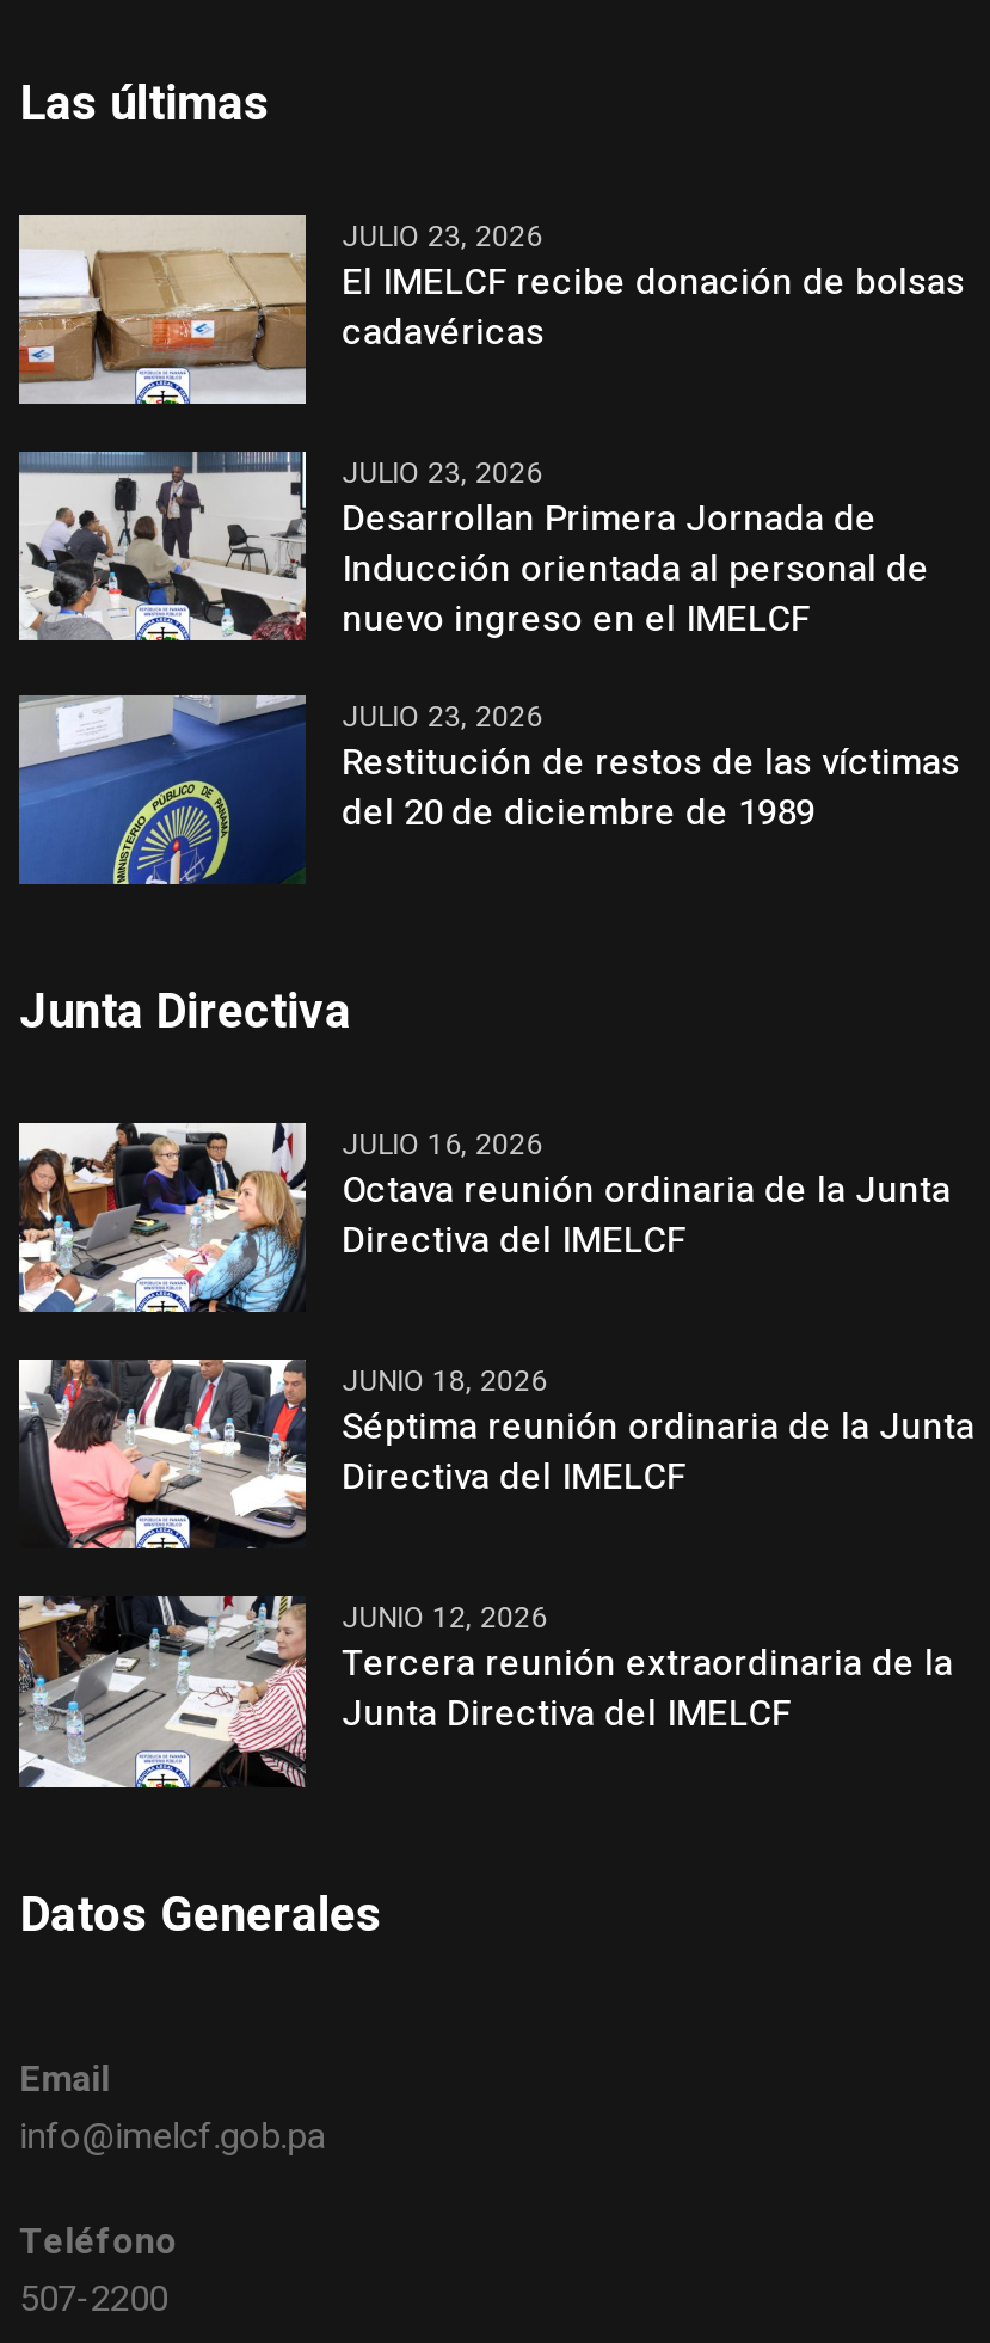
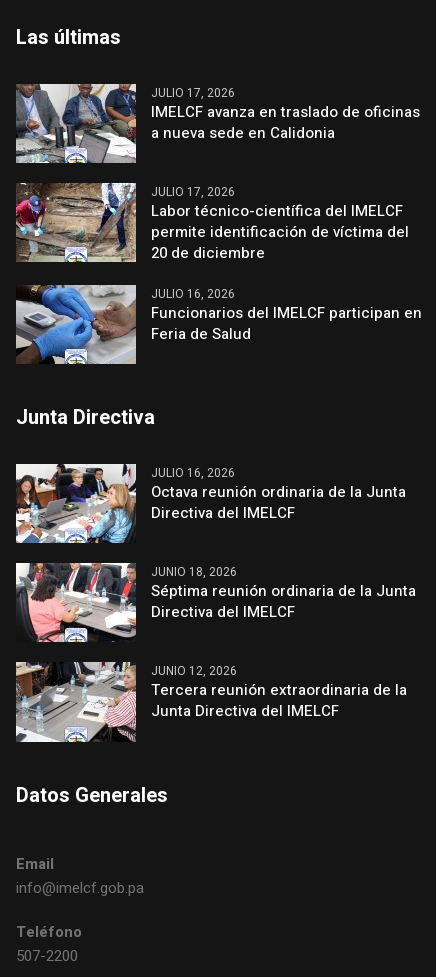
- [image]
- JULIO 23, 2026
- El IMELCF recibe donación de bolsas
- cadavéricas
+ [image]
+ JULIO 17, 2026
+ IMELCF avanza en traslado de oficinas
+ a nueva sede en Calidonia

- [image]
- JULIO 23, 2026
- Desarrollan Primera Jornada de
- Inducción orientada al personal de
- nuevo ingreso en el IMELCF
+ [image]
+ JULIO 17, 2026
+ Labor técnico-científica del IMELCF
+ permite identificación de víctima del
+ 20 de diciembre

- [image]
- JULIO 23, 2026
- Restitución de restos de las víctimas
- del 20 de diciembre de 1989
+ [image]
+ JULIO 16, 2026
+ Funcionarios del IMELCF participan en
+ Feria de Salud
